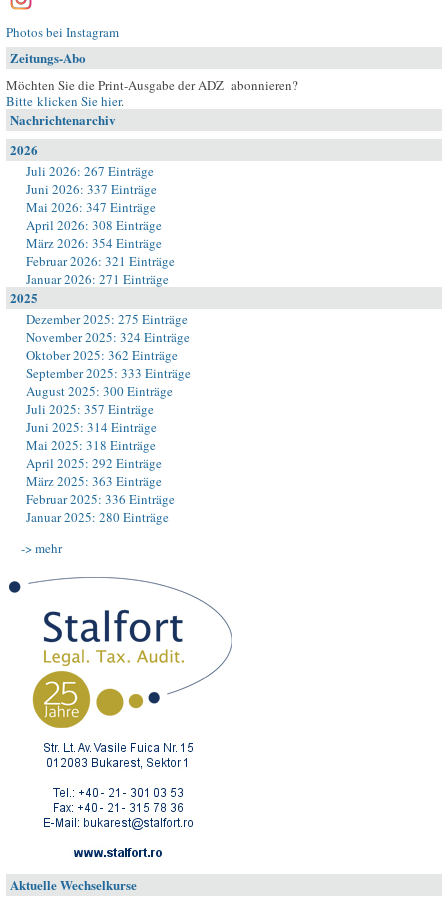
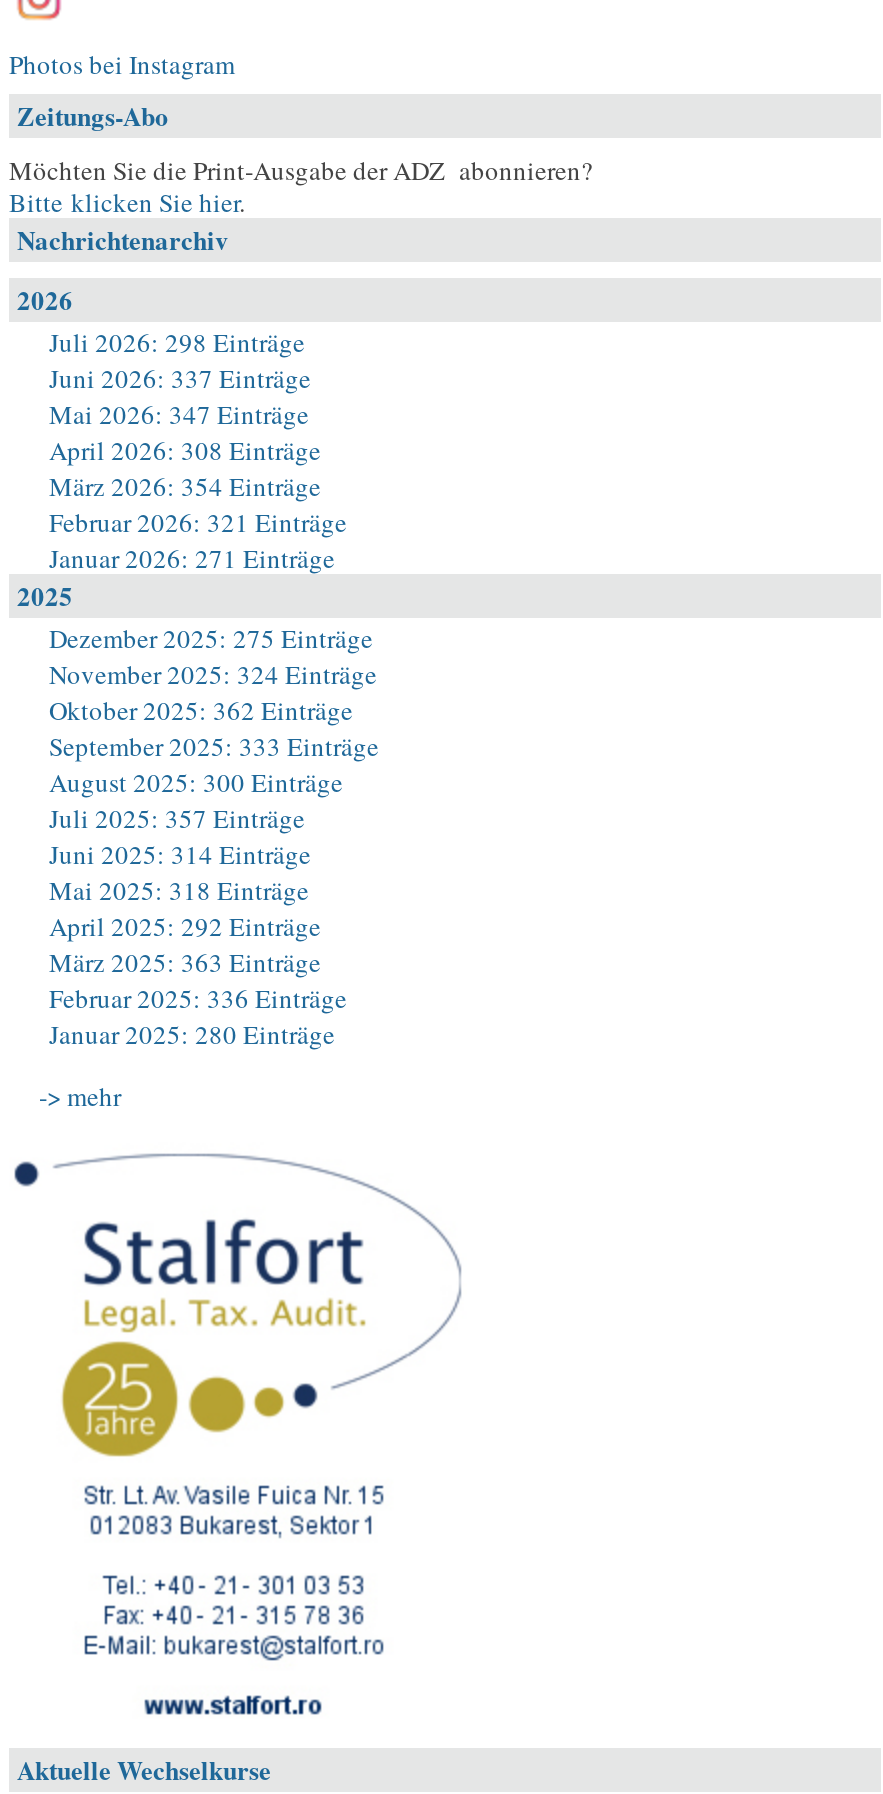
- Juli 2026: 267 Einträge
+ Juli 2026: 298 Einträge
